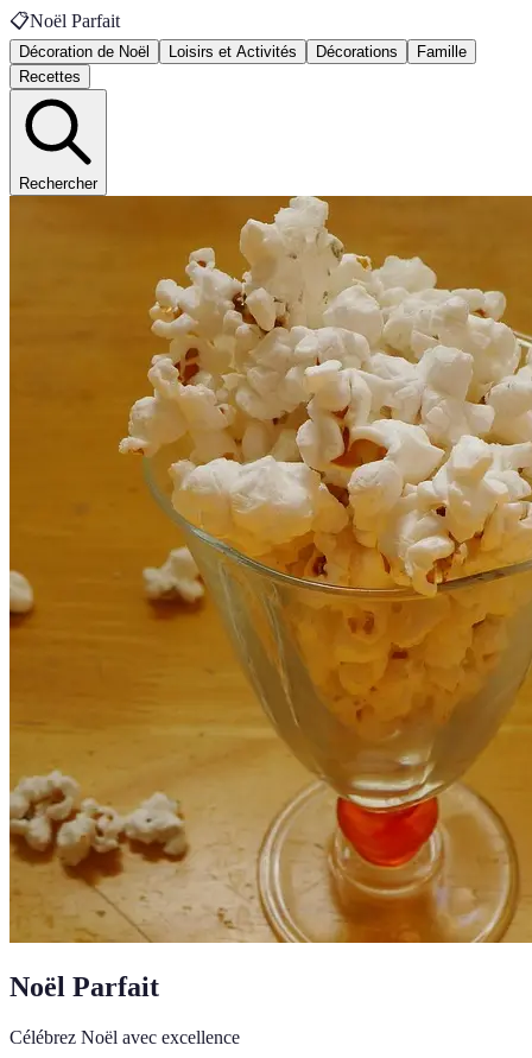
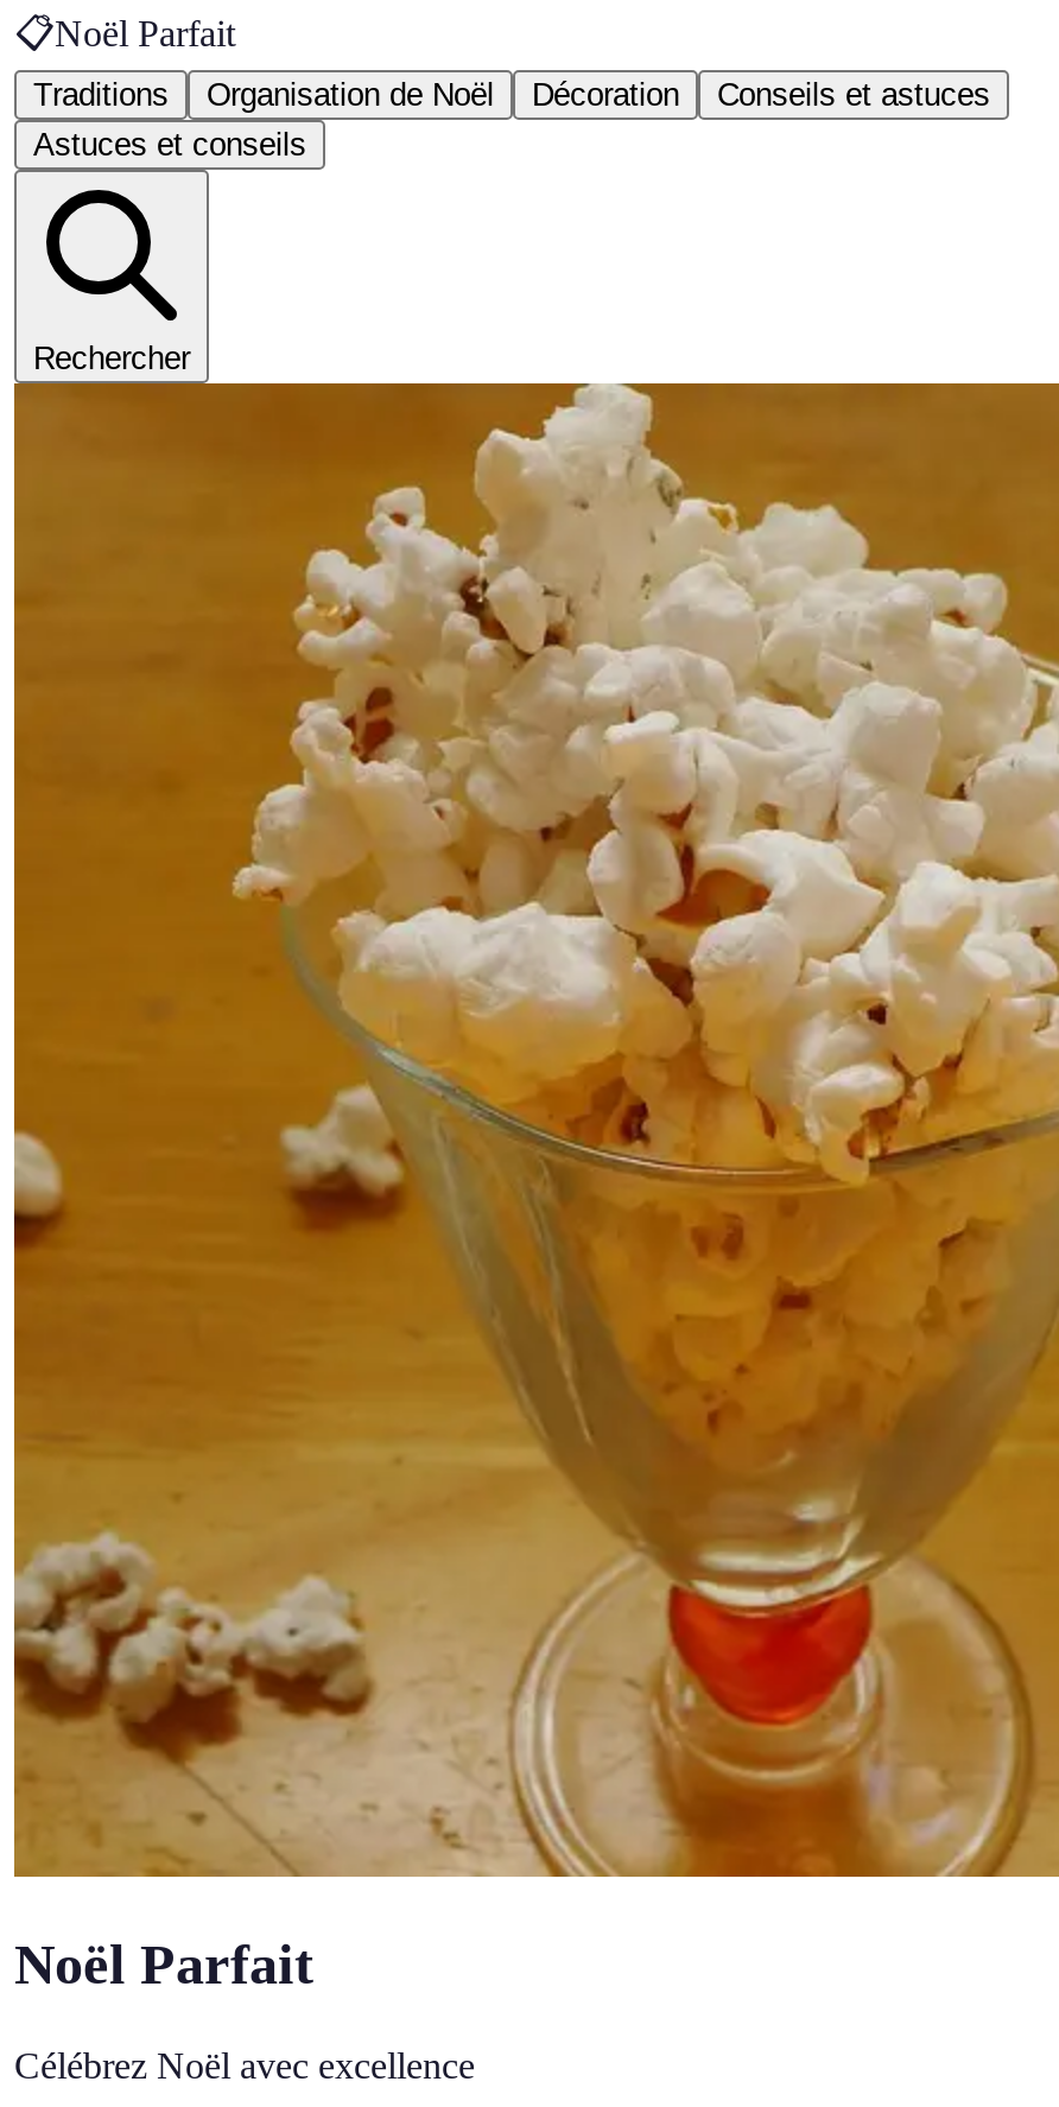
- Décoration de Noël
- Loisirs et Activités
- Décorations
- Famille
- Recettes
+ Traditions
+ Organisation de Noël
+ Décoration
+ Conseils et astuces
+ Astuces et conseils
